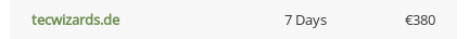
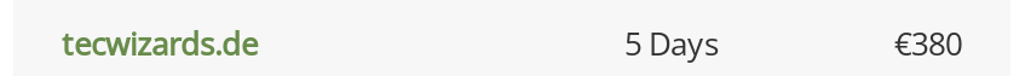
- 7 Days
+ 5 Days
